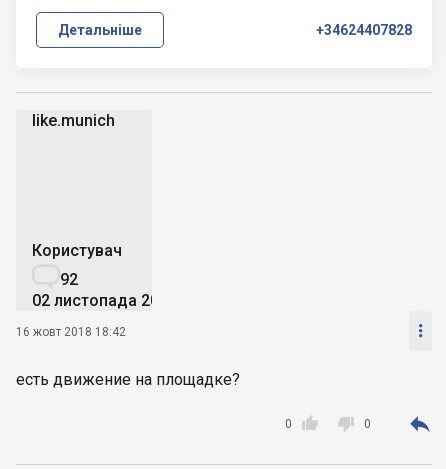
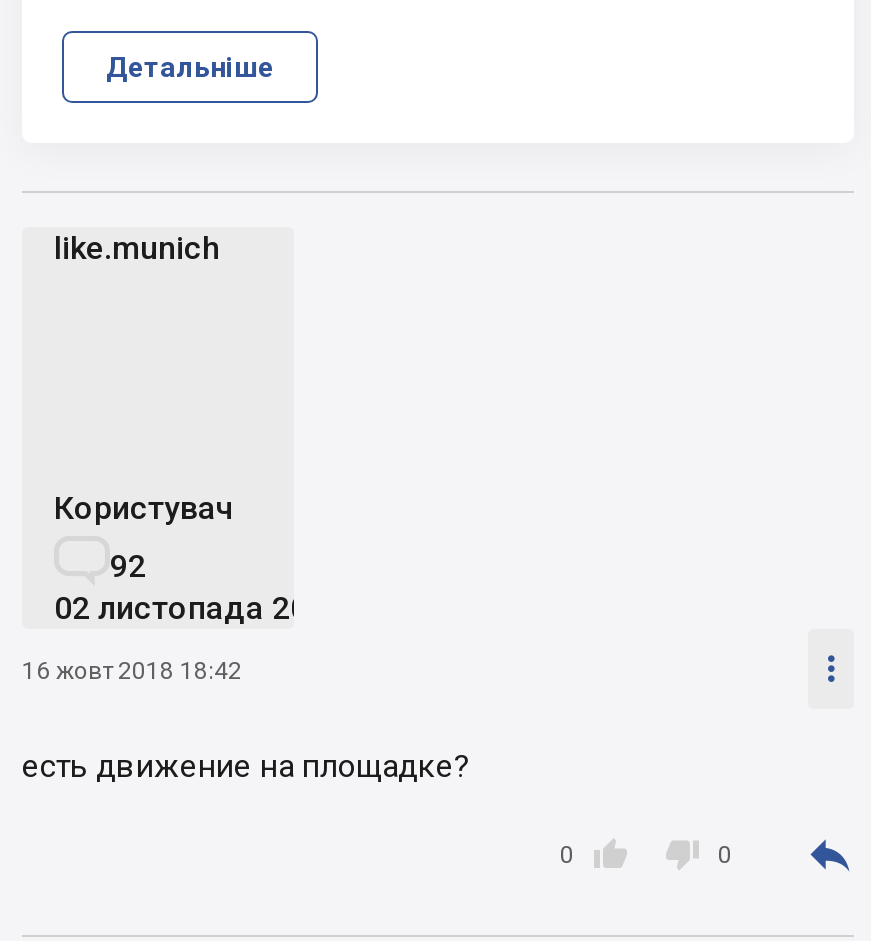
- +34624407828
